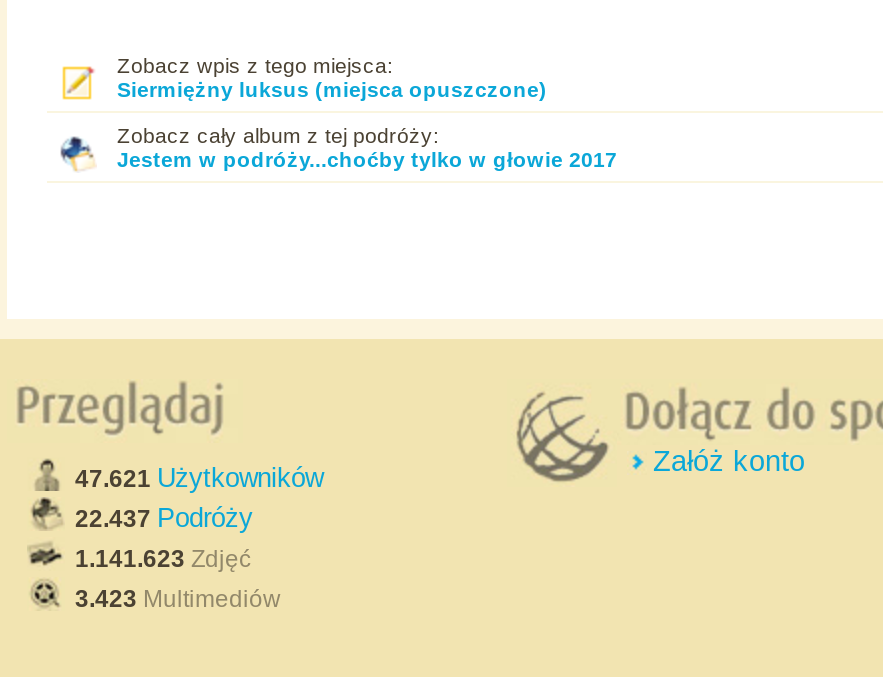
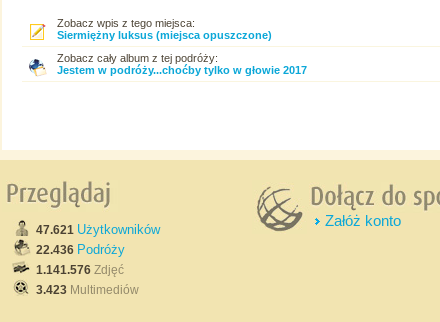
- 22.437 Podróży
+ 22.436 Podróży

- 1.141.623 Zdjęć
+ 1.141.576 Zdjęć
